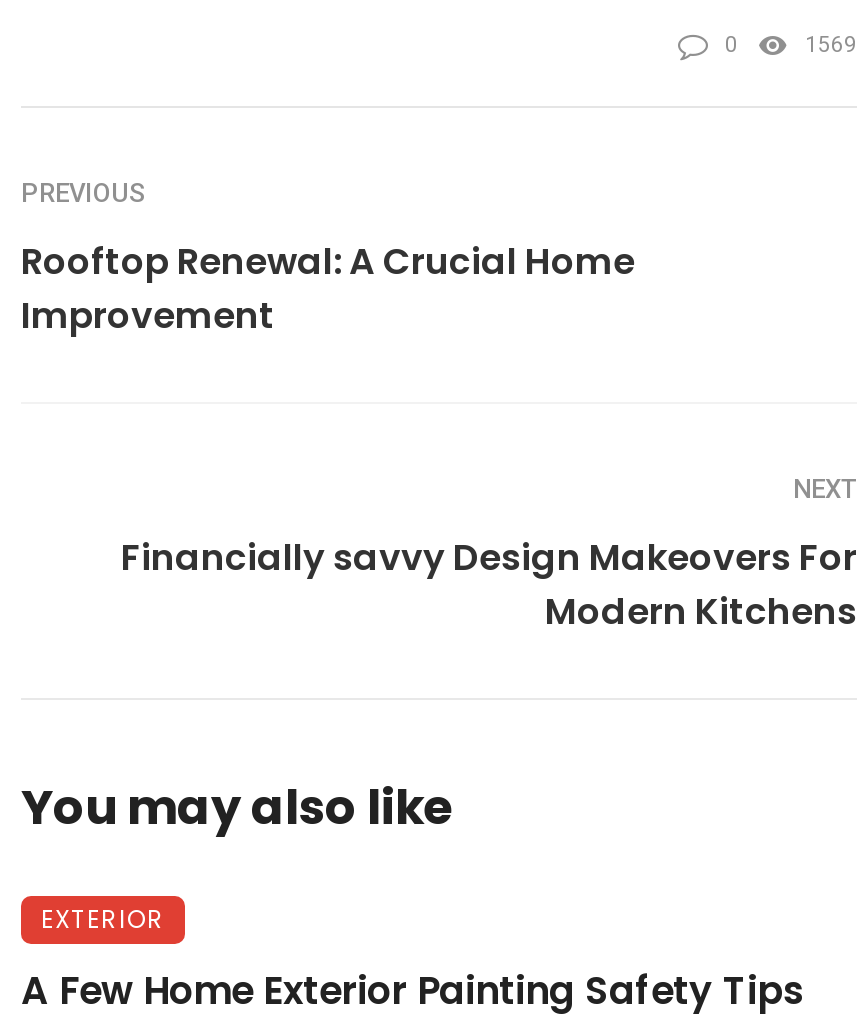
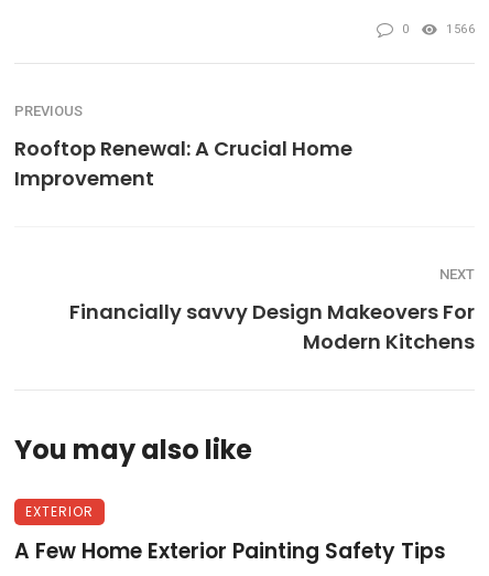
- 1569
+ 1566
